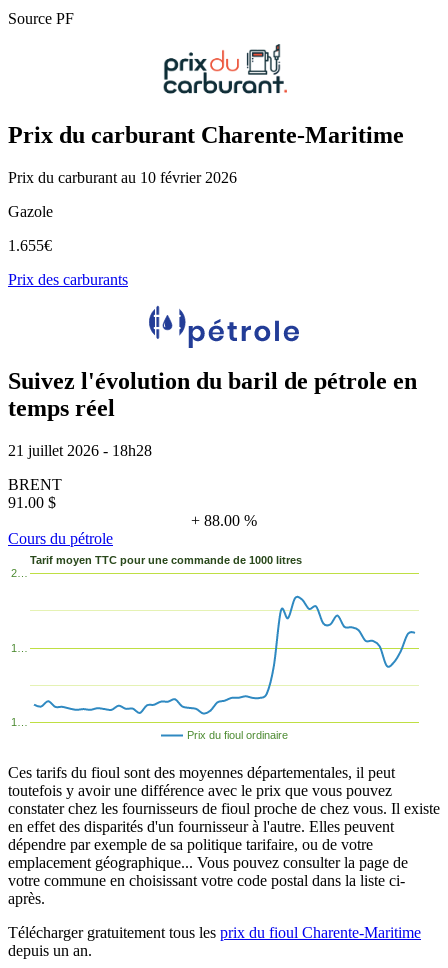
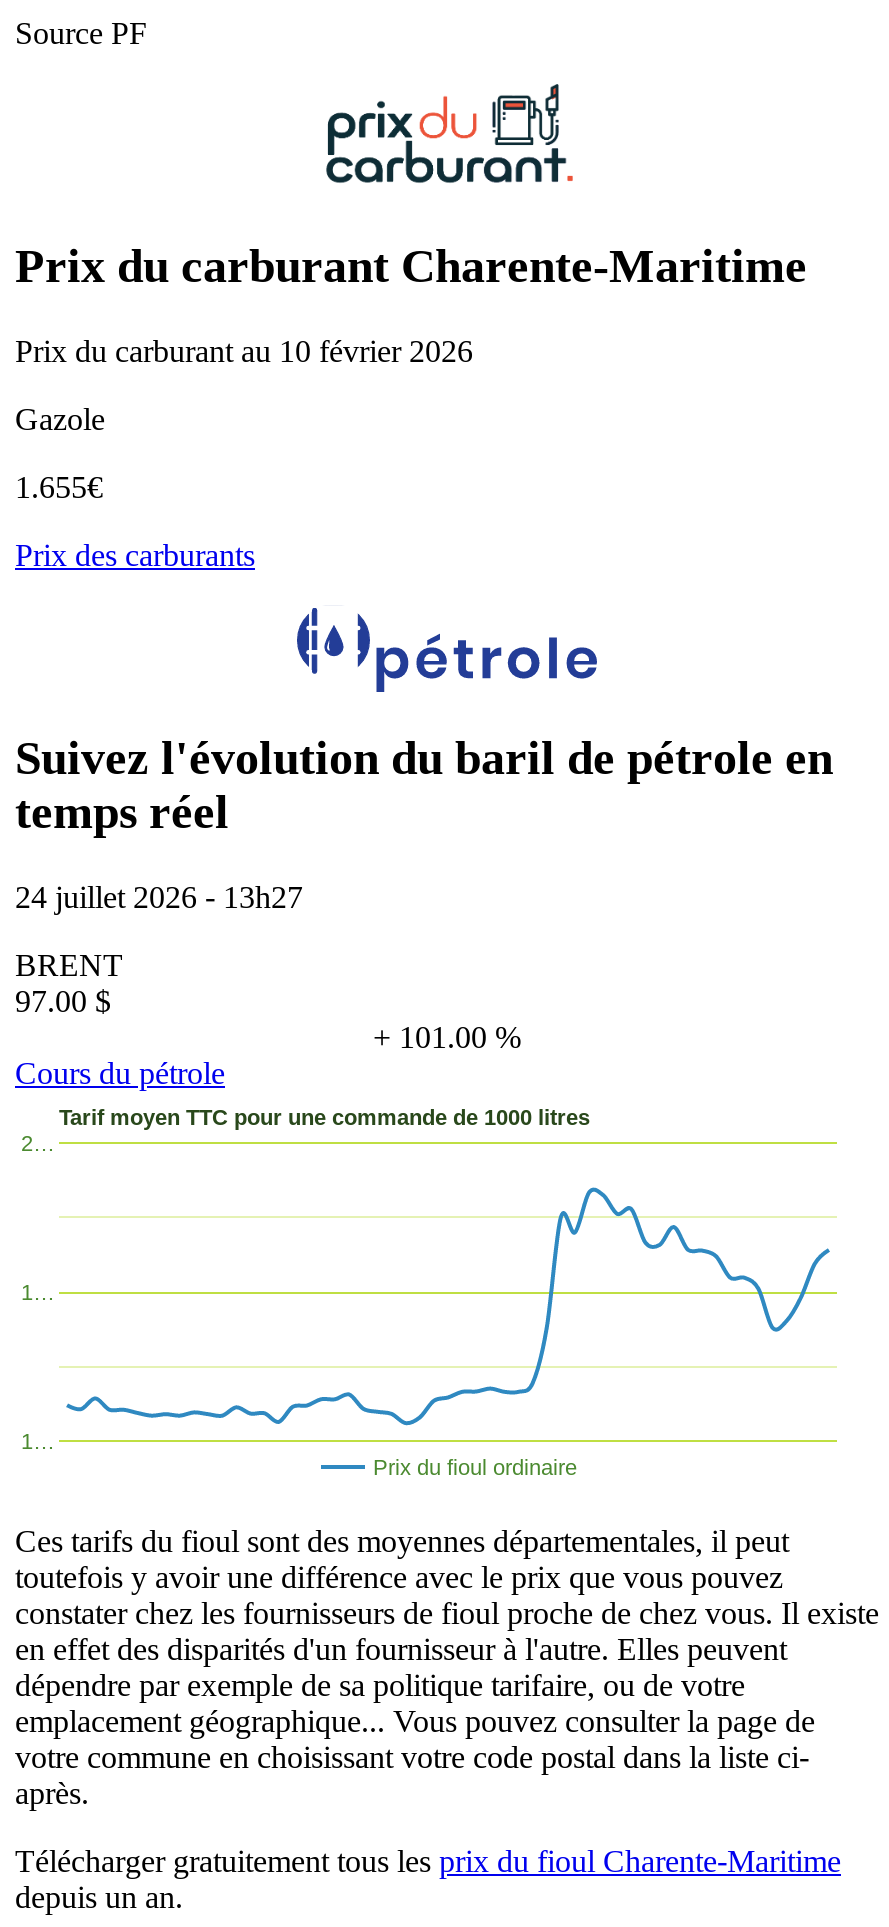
- 21 juillet 2026 - 18h28
+ 24 juillet 2026 - 13h27

- 91.00 $
+ 97.00 $

- + 88.00 %
+ + 101.00 %
